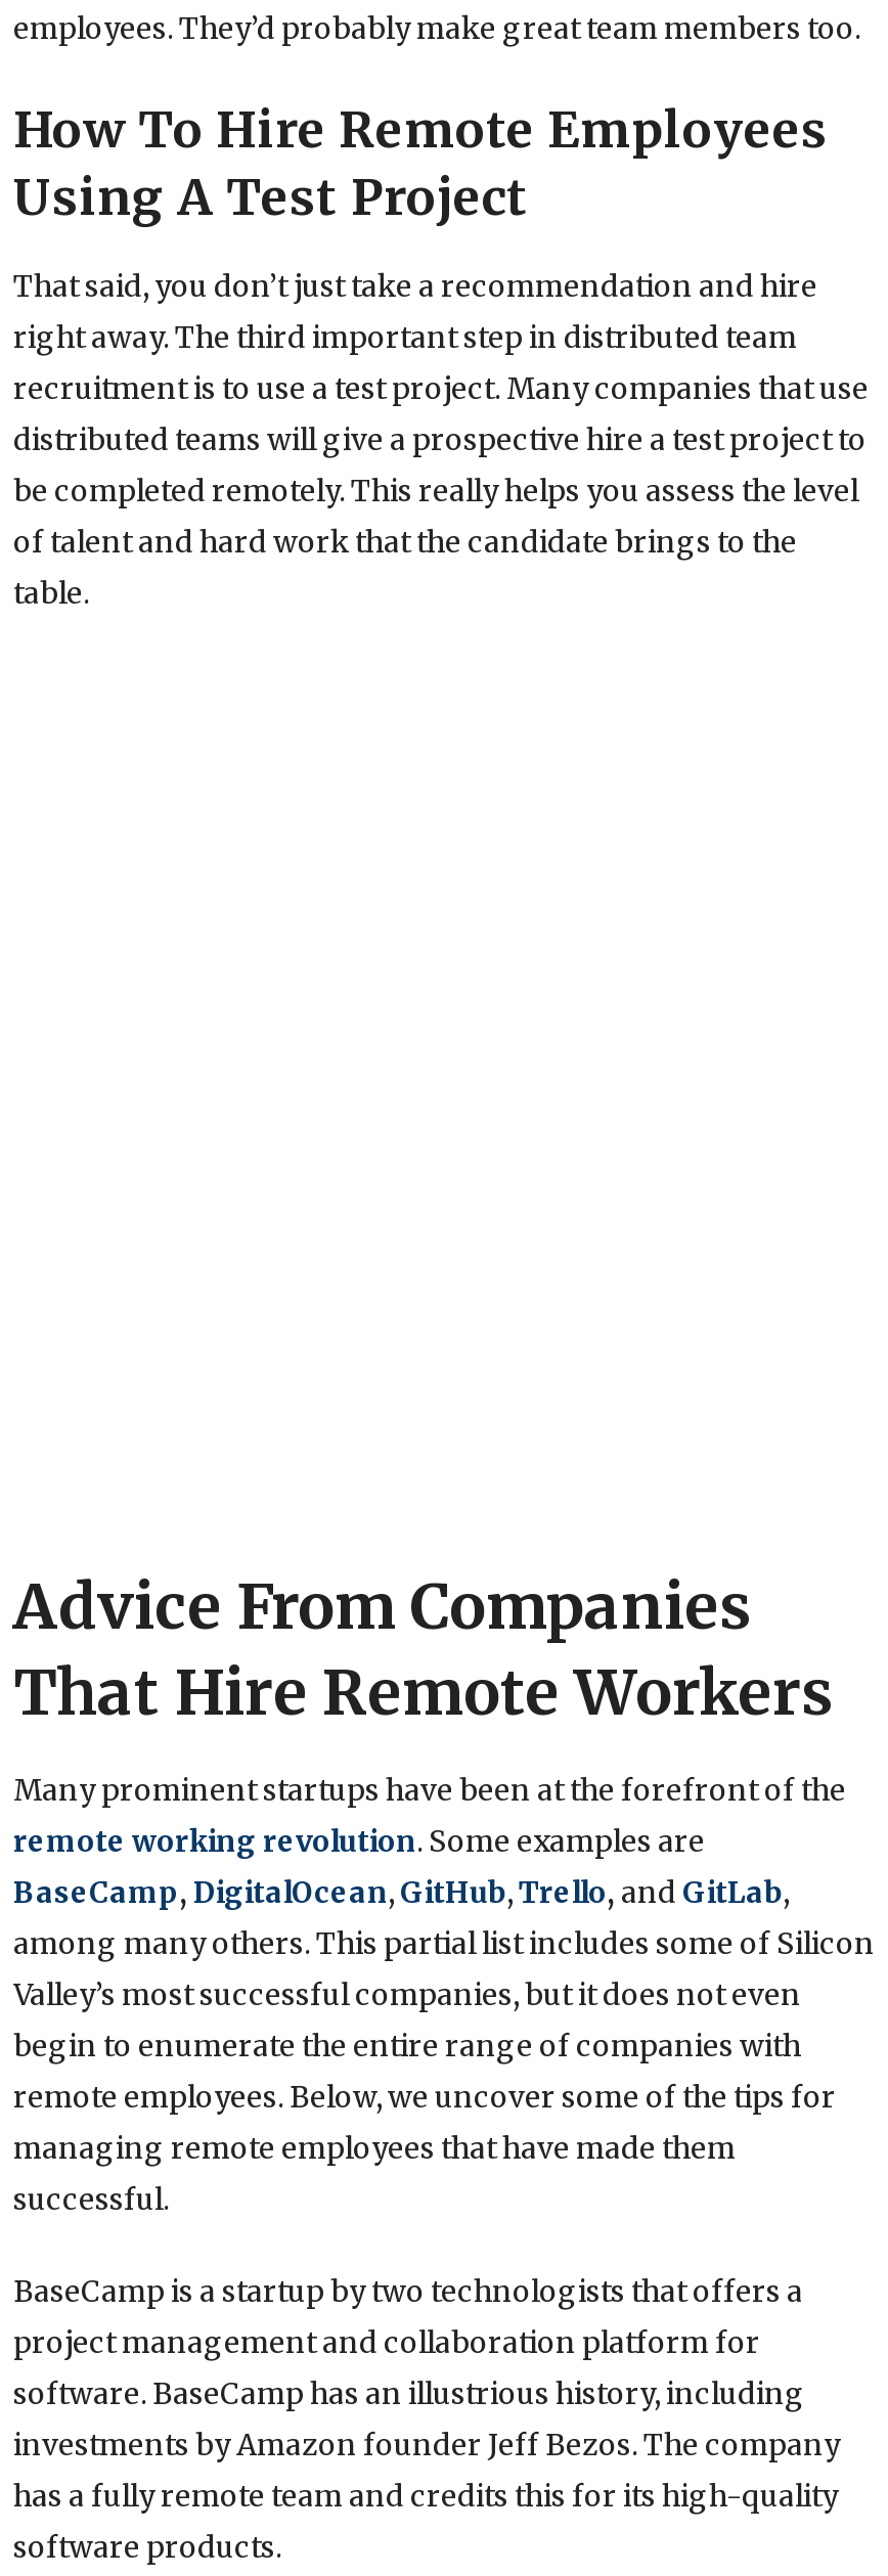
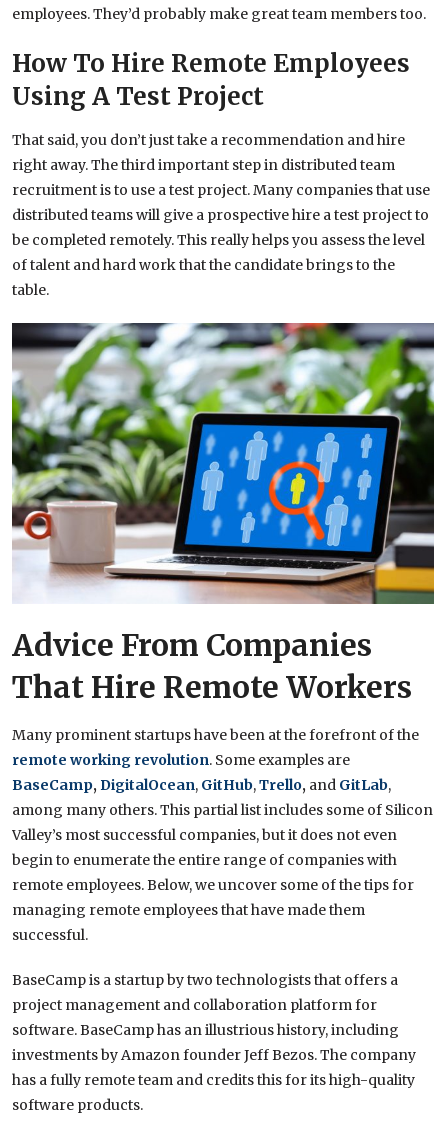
+ [image]
